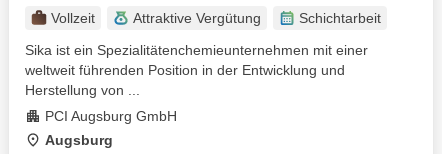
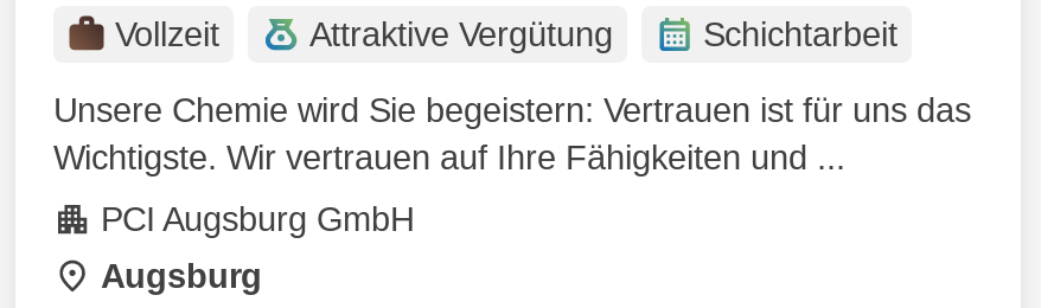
- Sika ist ein Spezialitätenchemieunternehmen mit einer
- weltweit führenden Position in der Entwicklung und
- Herstellung von ...
+ Unsere Chemie wird Sie begeistern: Vertrauen ist für uns das
+ Wichtigste. Wir vertrauen auf Ihre Fähigkeiten und ...
